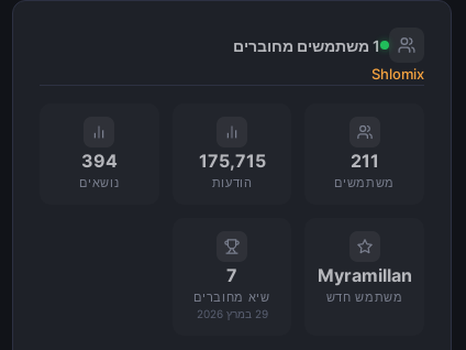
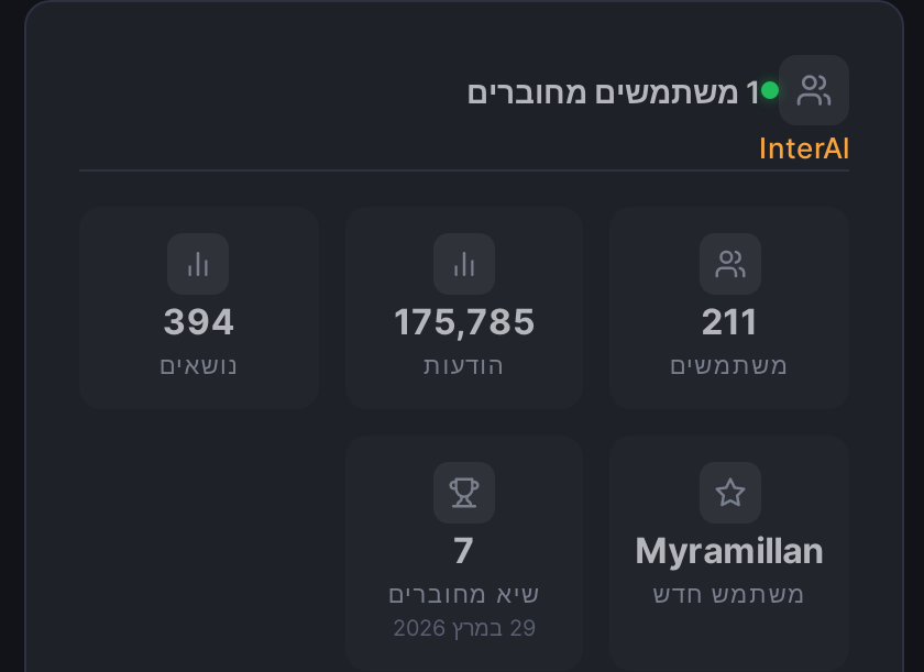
- Shlomix
+ InterAl

- 175,715
+ 175,785
